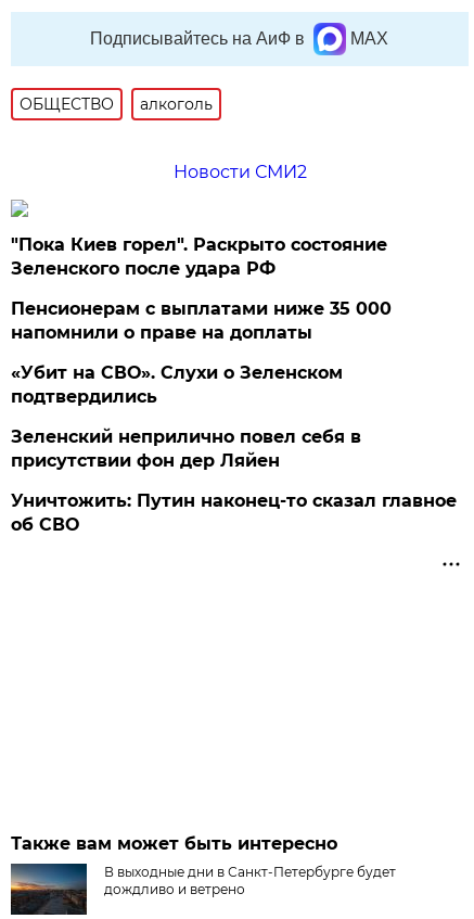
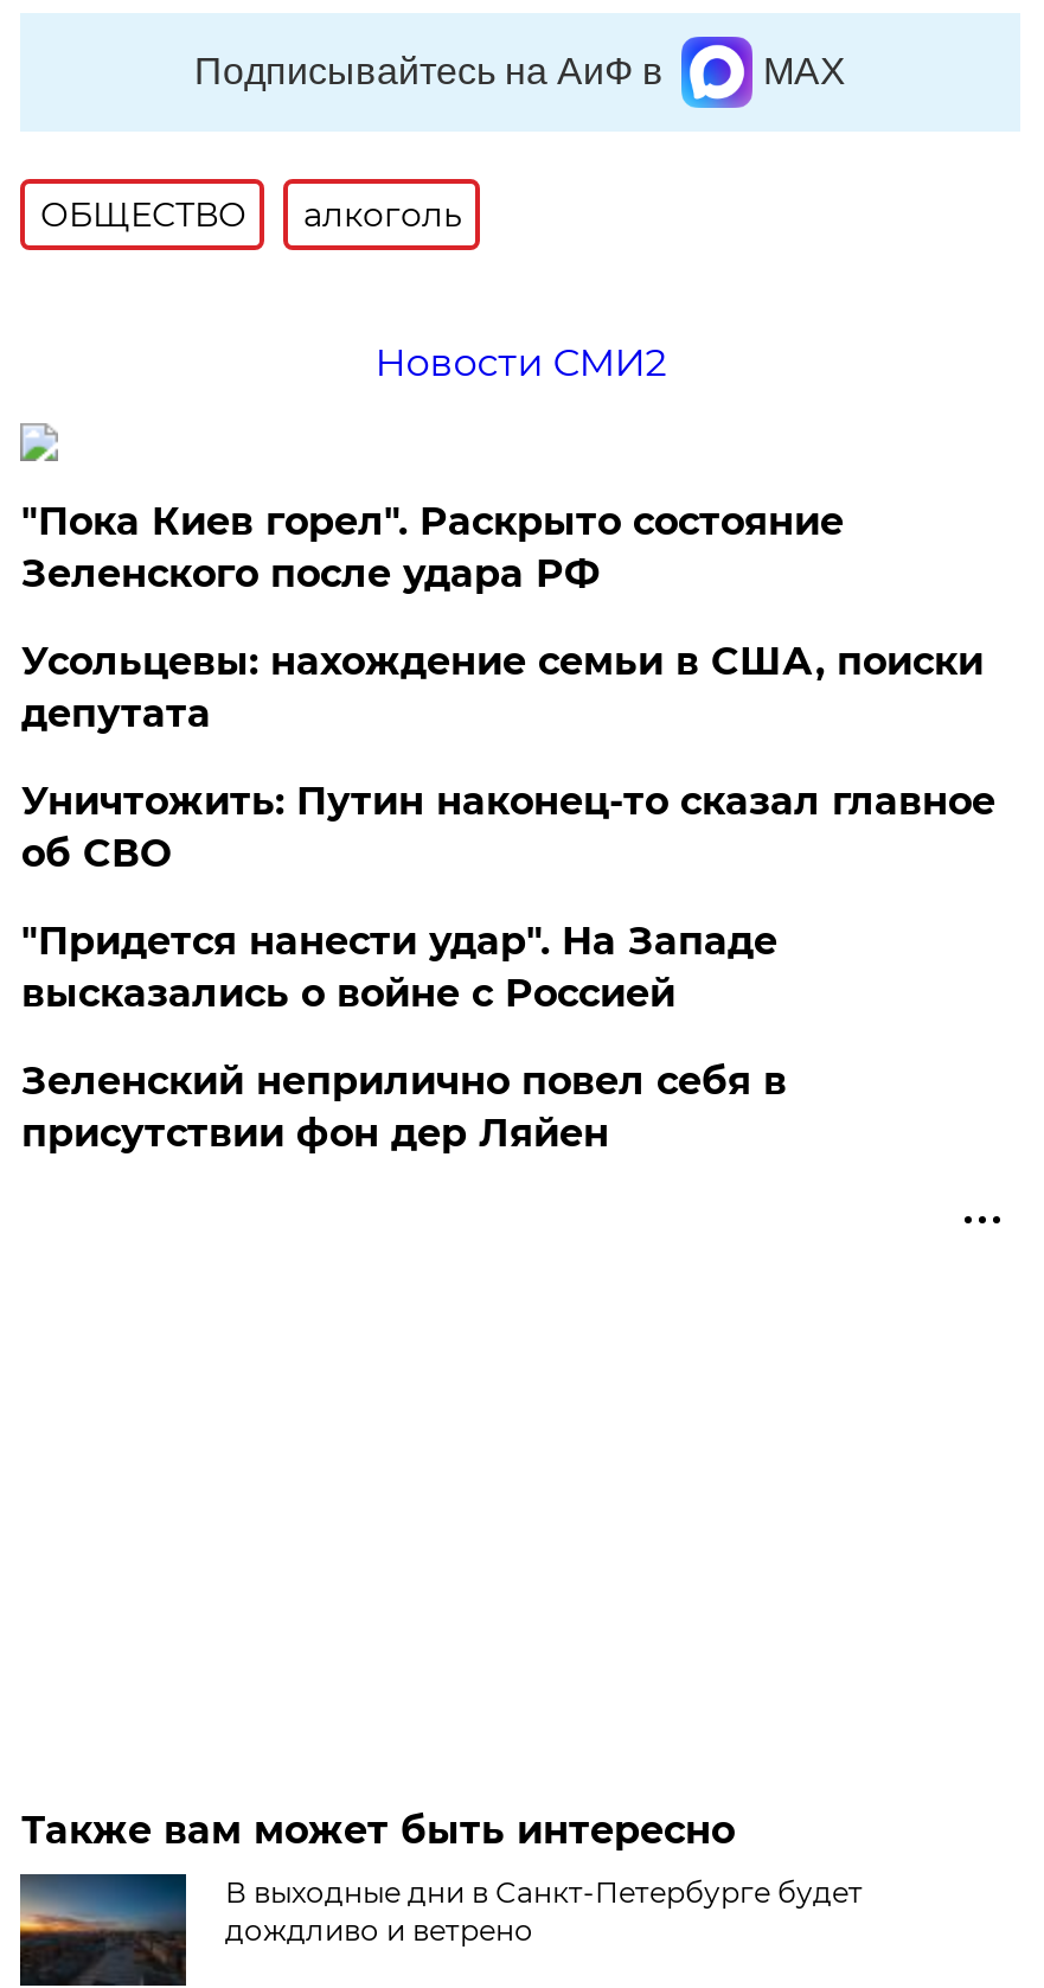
- Пенсионерам с выплатами ниже 35 000
- напомнили о праве на доплаты
- «Убит на СВО». Слухи о Зеленском
- подтвердились
+ Усольцевы: нахождение семьи в США, поиски
+ депутата
+ "Придется нанести удар". На Западе
+ высказались о войне с Россией

moved down: Зеленский неприлично повел cебя в | присутствии фон дер Ляйен

moved up: Уничтожить: Путин наконец-то сказал главное | об СВО
